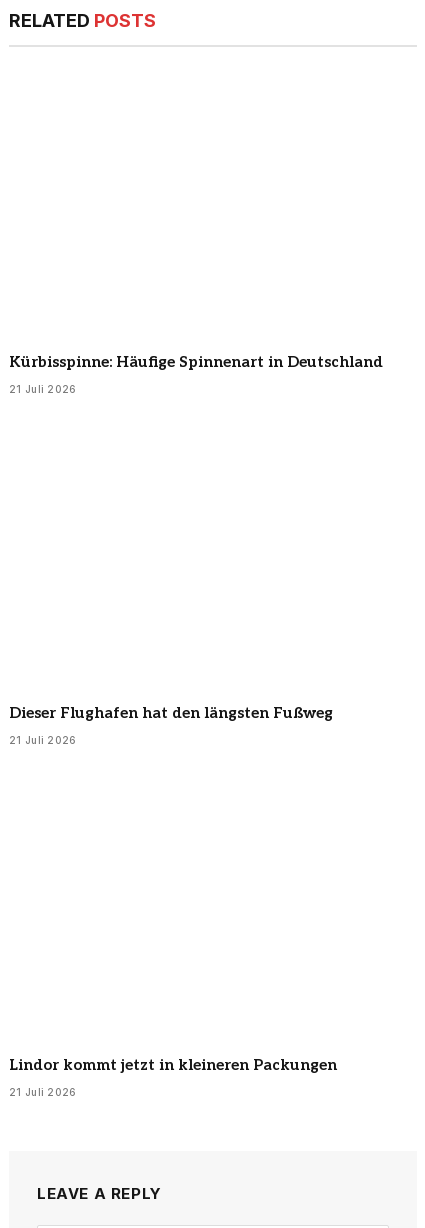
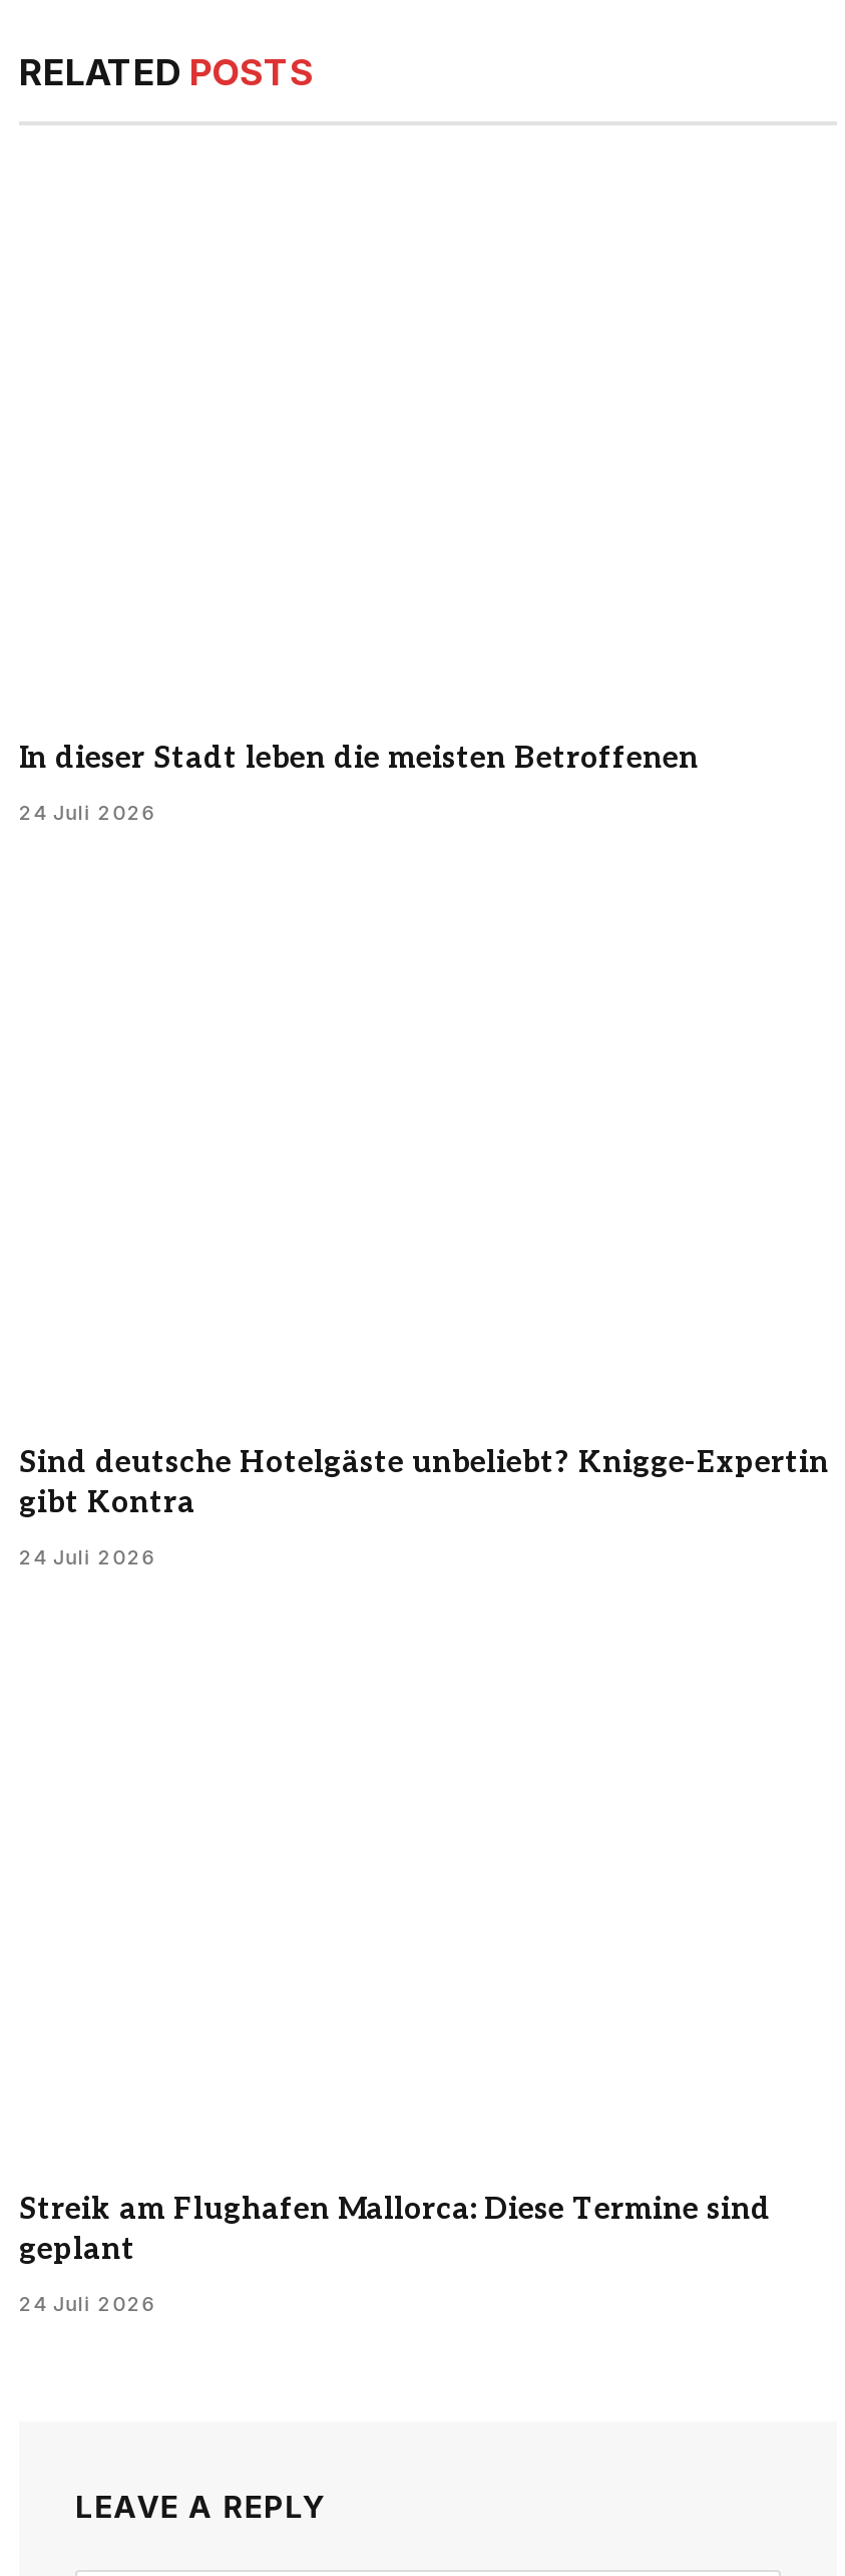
- Kürbisspinne: Häufige Spinnenart in Deutschland
+ In dieser Stadt leben die meisten Betroffenen

- 21 Juli 2026
+ 24 Juli 2026

- Dieser Flughafen hat den längsten Fußweg
+ Sind deutsche Hotelgäste unbeliebt? Knigge-Expertin
+ gibt Kontra

- 21 Juli 2026
+ 24 Juli 2026

- Lindor kommt jetzt in kleineren Packungen
+ Streik am Flughafen Mallorca: Diese Termine sind
+ geplant

- 21 Juli 2026
+ 24 Juli 2026
